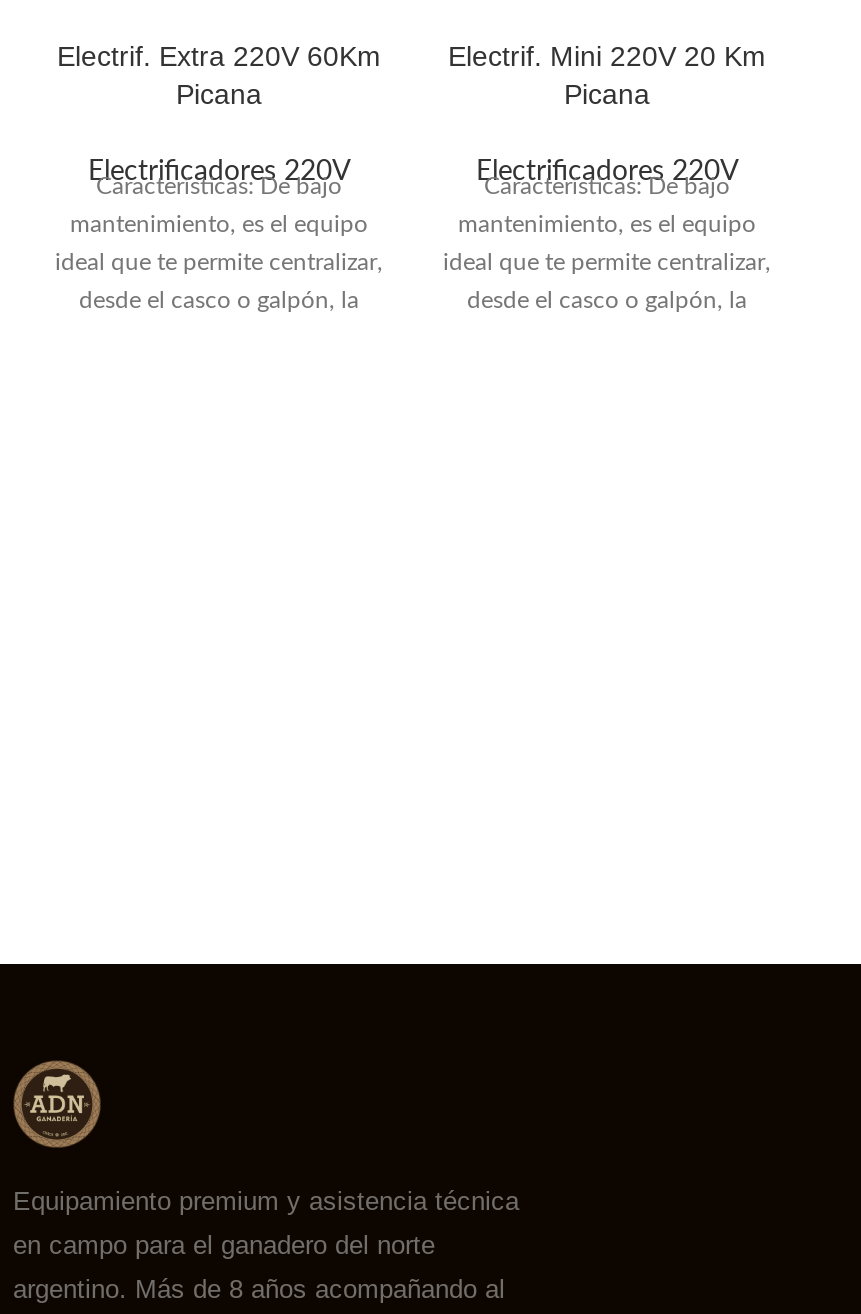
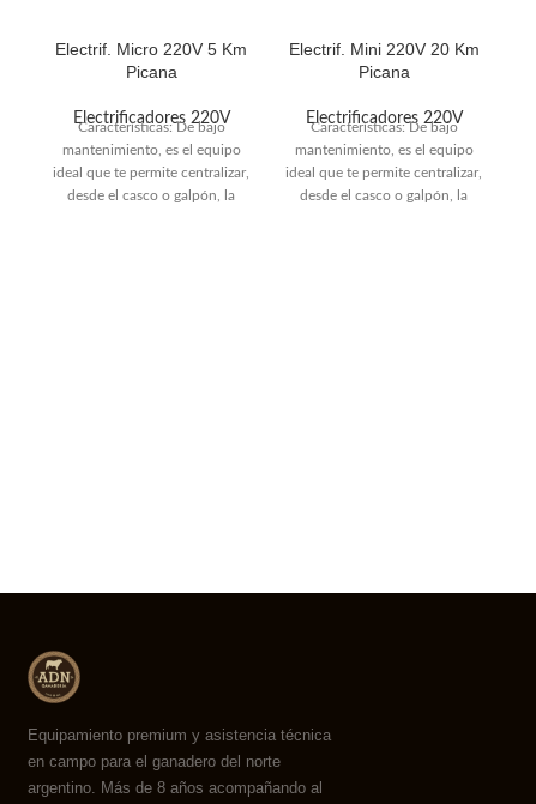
- Electrif. Extra 220V 60Km
+ Electrif. Micro 220V 5 Km
